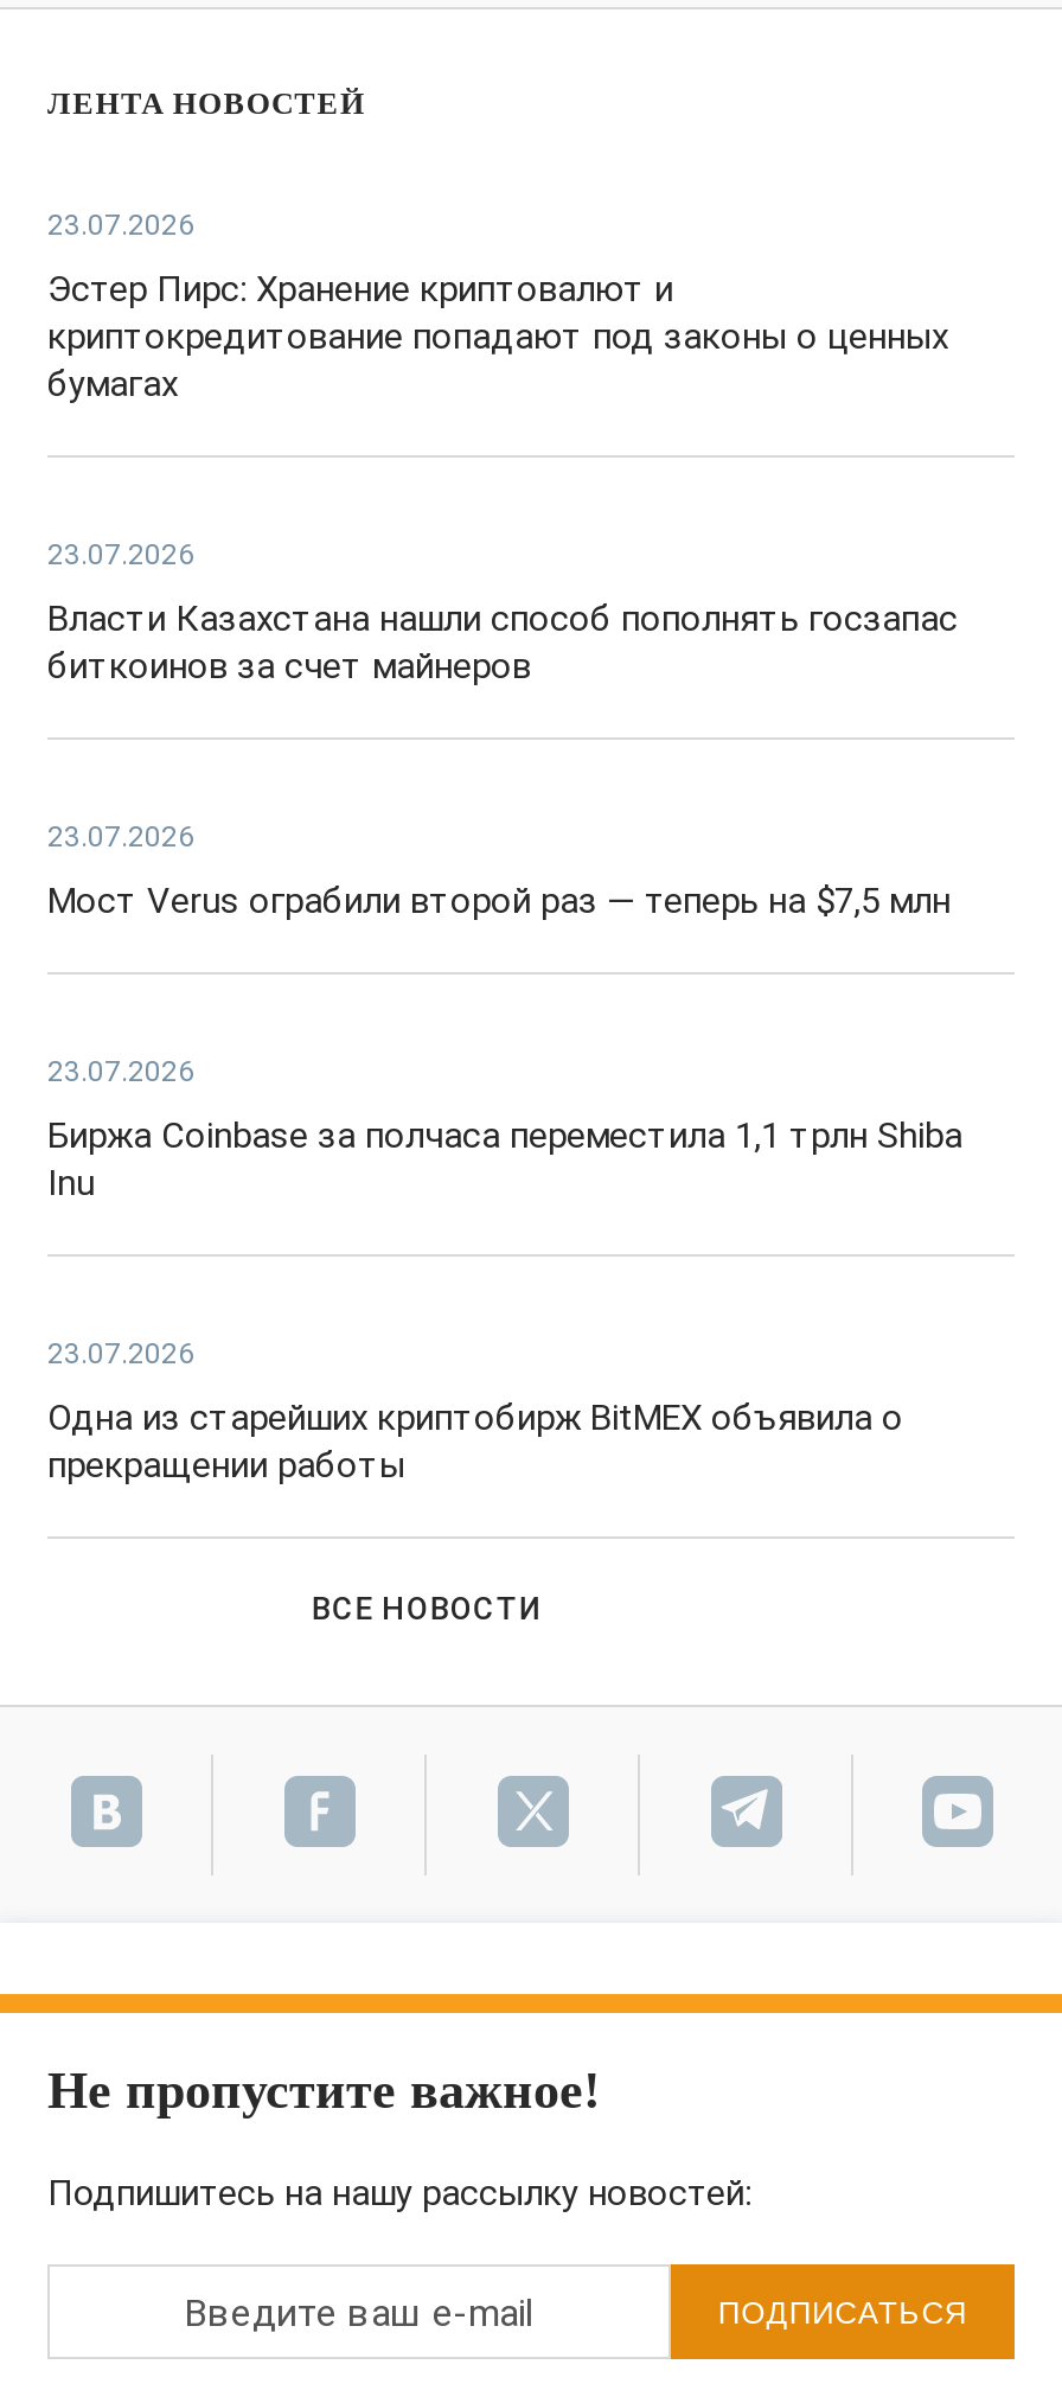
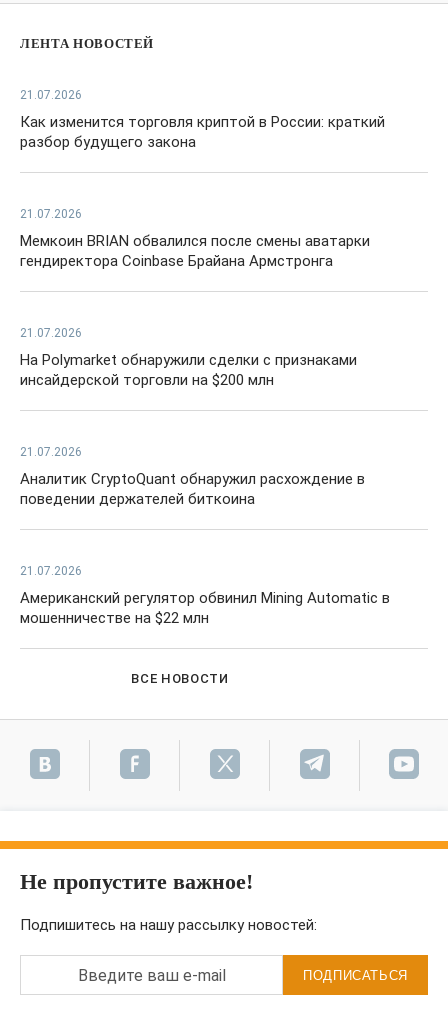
- 23.07.2026
+ 21.07.2026

- Эстер Пирс: Хранение криптовалют и
- криптокредитование попадают под законы о ценных
- бумагах
+ Как изменится торговля криптой в России: краткий
+ разбор будущего закона

- 23.07.2026
+ 21.07.2026

- Власти Казахстана нашли способ пополнять госзапас
- биткоинов за счет майнеров
+ Мемкоин BRIAN обвалился после смены аватарки
+ гендиректора Coinbase Брайана Армстронга

- 23.07.2026
+ 21.07.2026

- Мост Verus ограбили второй раз — теперь на $7,5 млн
+ На Polymarket обнаружили сделки с признаками
+ инсайдерской торговли на $200 млн

- 23.07.2026
+ 21.07.2026

- Биржа Coinbase за полчаса переместила 1,1 трлн Shiba
- Inu
+ Аналитик CryptoQuant обнаружил расхождение в
+ поведении держателей биткоина

- 23.07.2026
+ 21.07.2026

- Одна из старейших криптобирж BitMEX объявила о
- прекращении работы
+ Американский регулятор обвинил Mining Automatic в
+ мошенничестве на $22 млн
